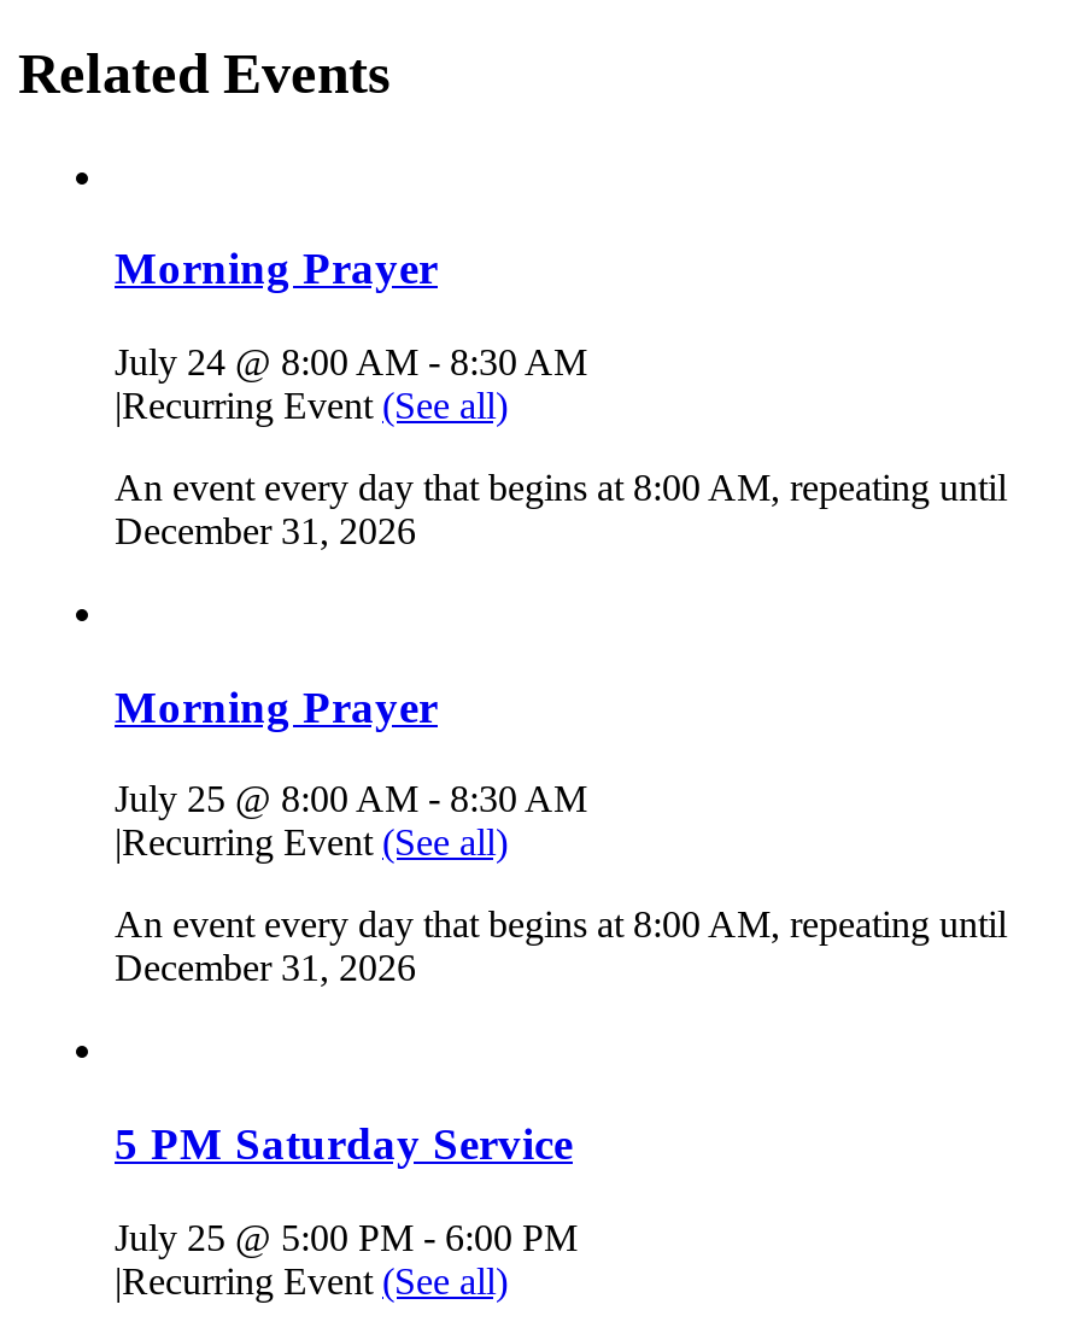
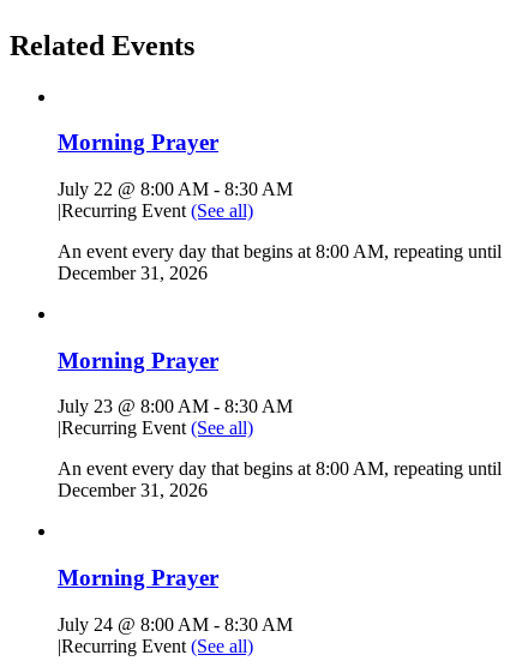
- July 24 @ 8:00 AM - 8:30 AM
+ July 22 @ 8:00 AM - 8:30 AM

- July 25 @ 8:00 AM - 8:30 AM
+ July 23 @ 8:00 AM - 8:30 AM

- 5 PM Saturday Service
+ Morning Prayer

- July 25 @ 5:00 PM - 6:00 PM
+ July 24 @ 8:00 AM - 8:30 AM
